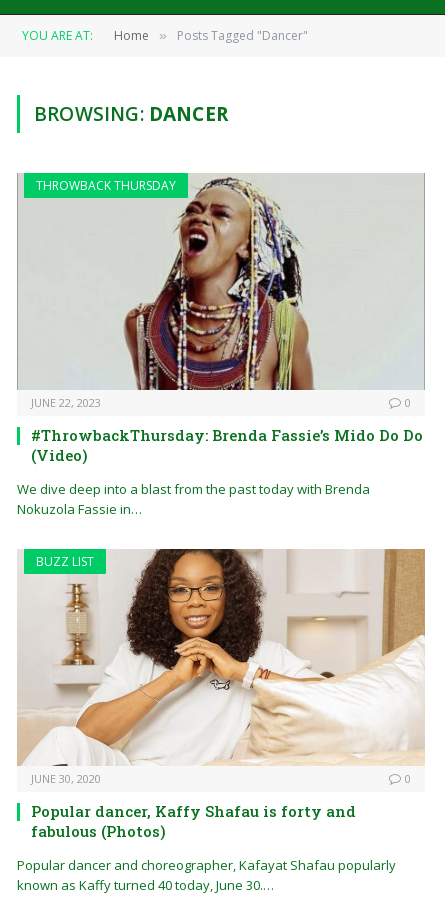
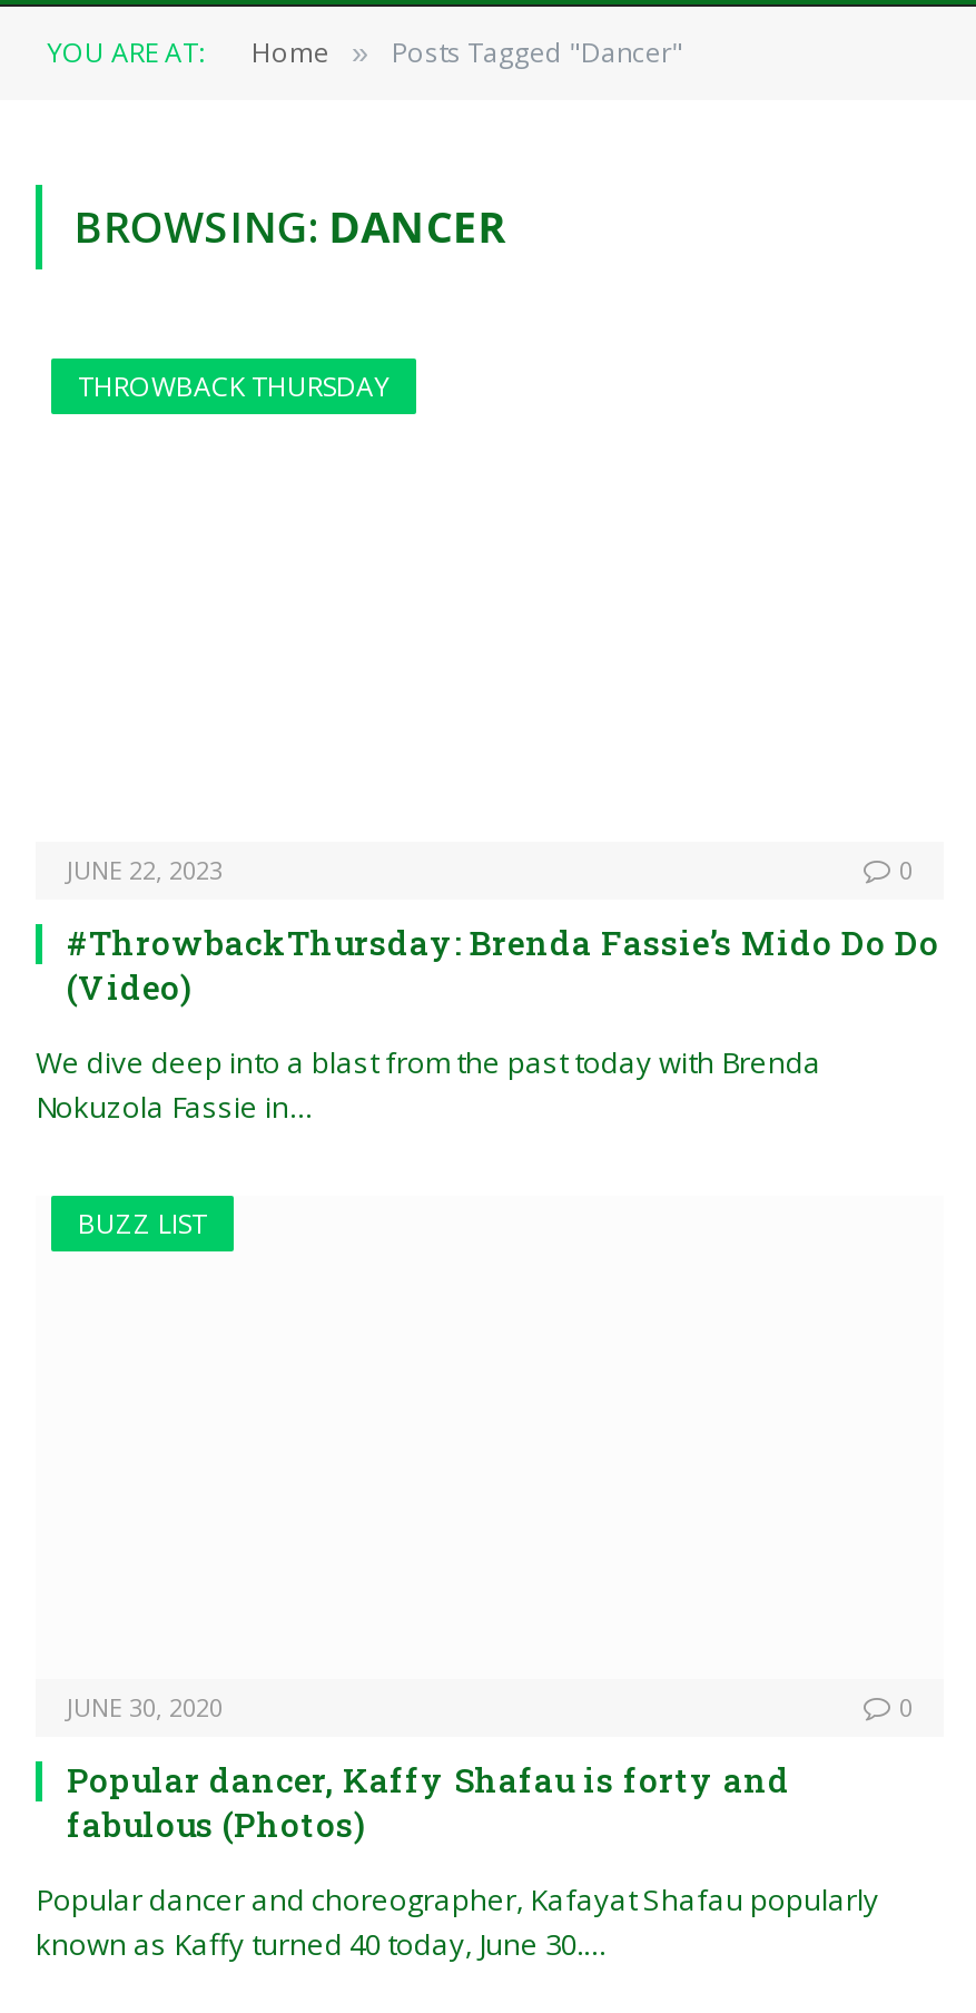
- [image]

- [image]
